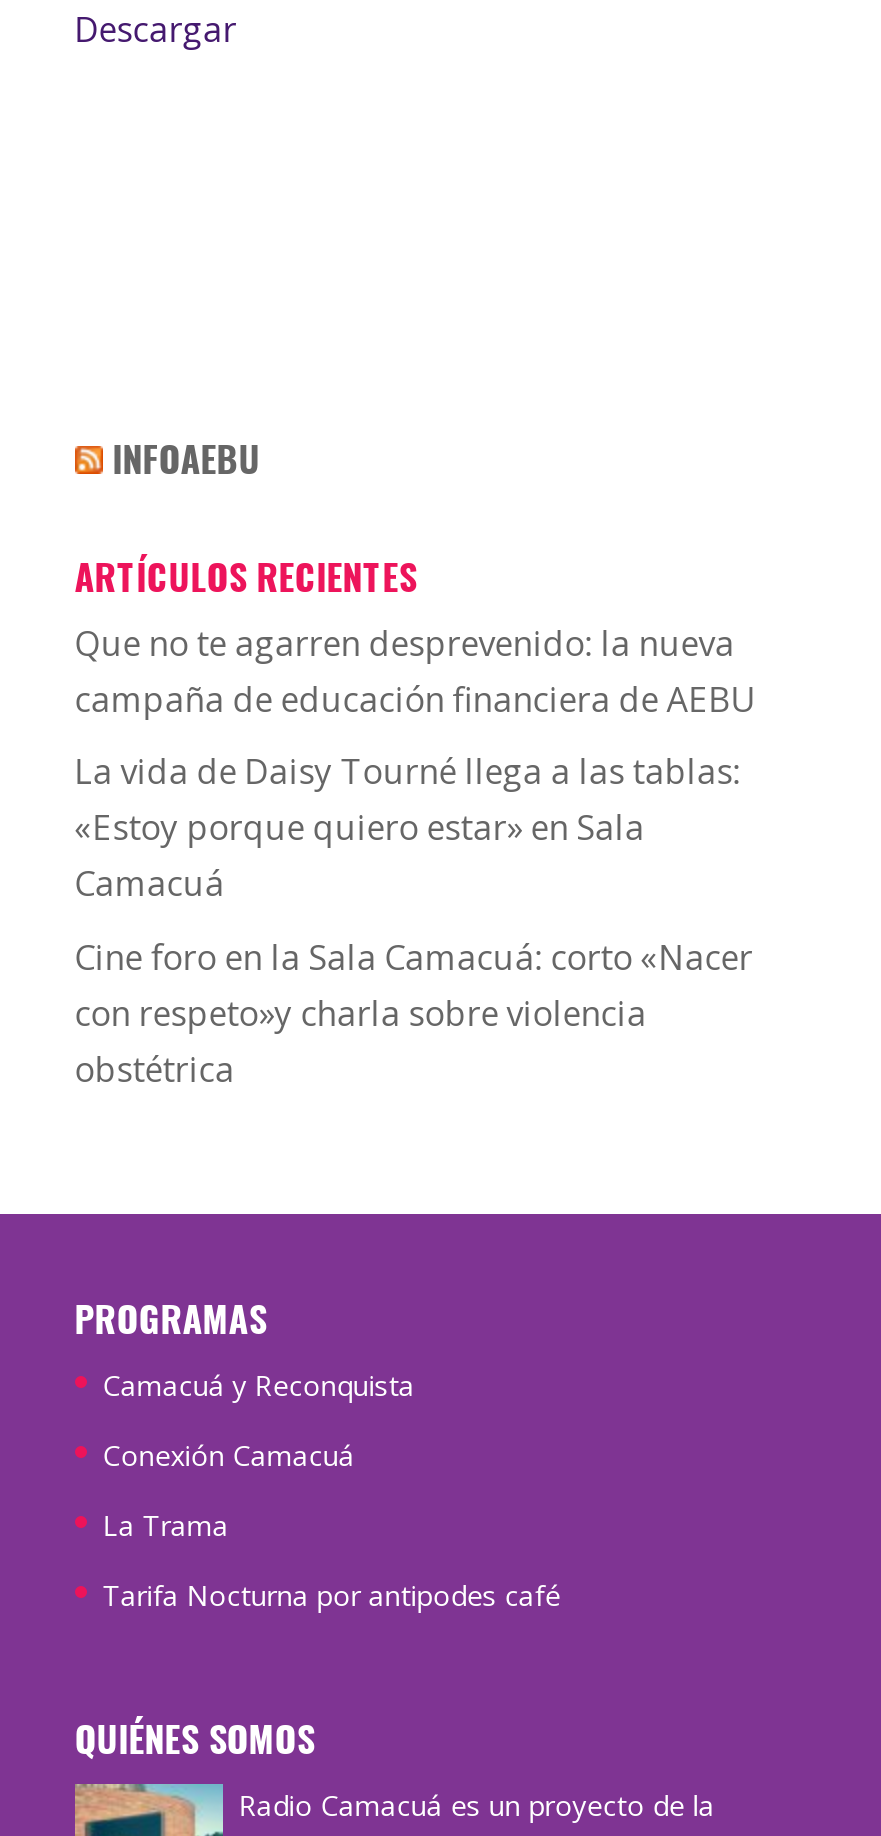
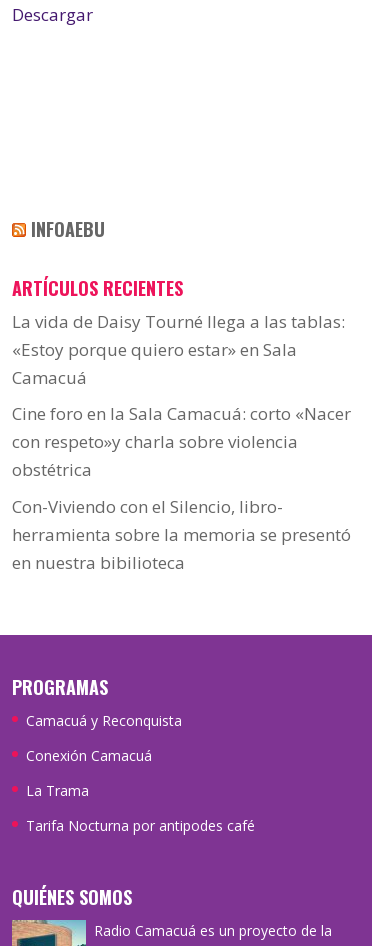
- Que no te agarren desprevenido: la nueva
- campaña de educación financiera de AEBU

moved up: La vida de Daisy Tourné llega a las tablas: | «Estoy porque quiero estar» en Sala | Camacuá | Cine foro en la Sala Camacuá: corto «Nacer | con respeto»y charla sobre violencia | obstétrica

+ Con-Viviendo con el Silencio, libro-
+ herramienta sobre la memoria se presentó
+ en nuestra bibilioteca
